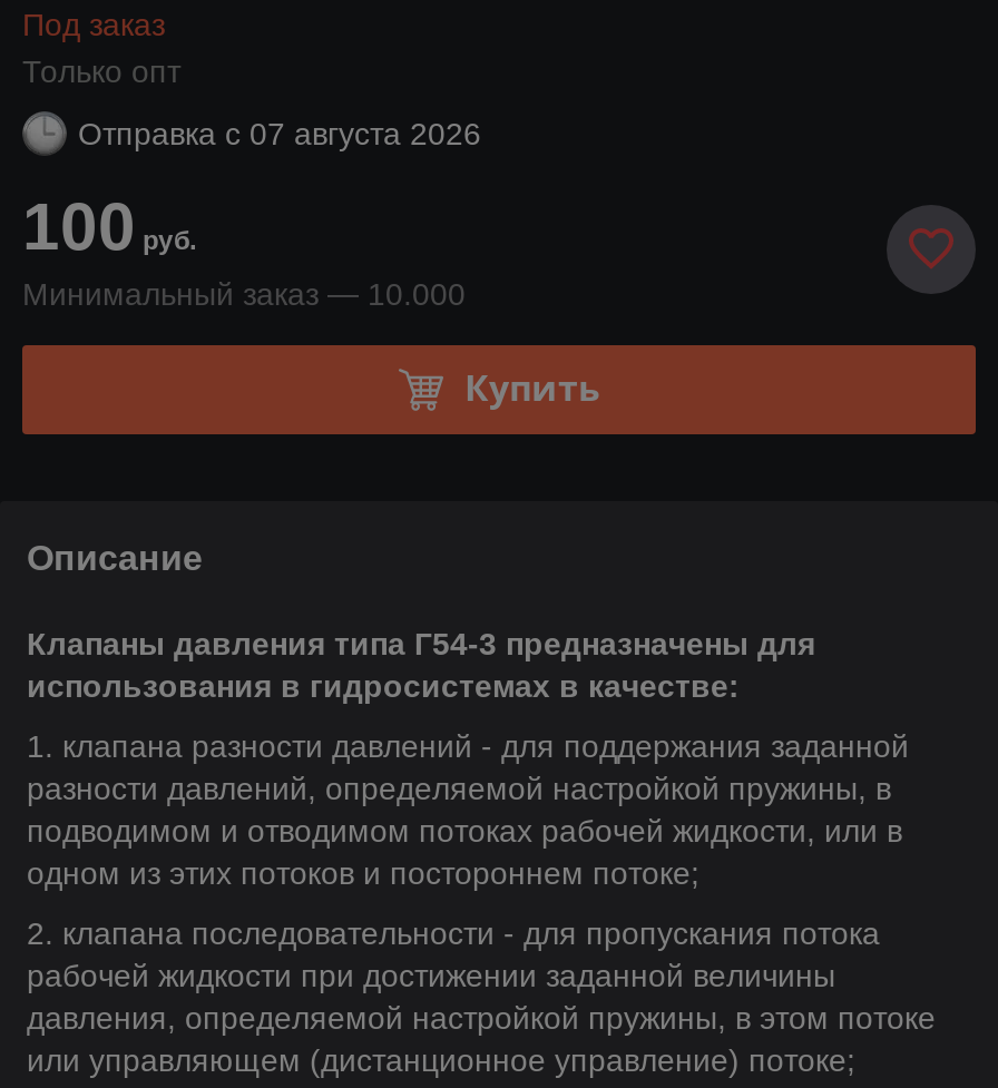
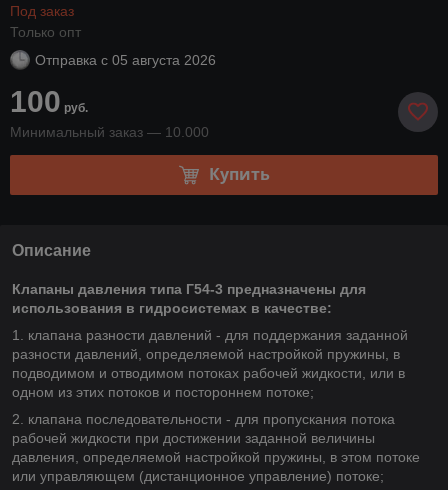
- Отправка с 07 августа 2026
+ Отправка с 05 августа 2026
